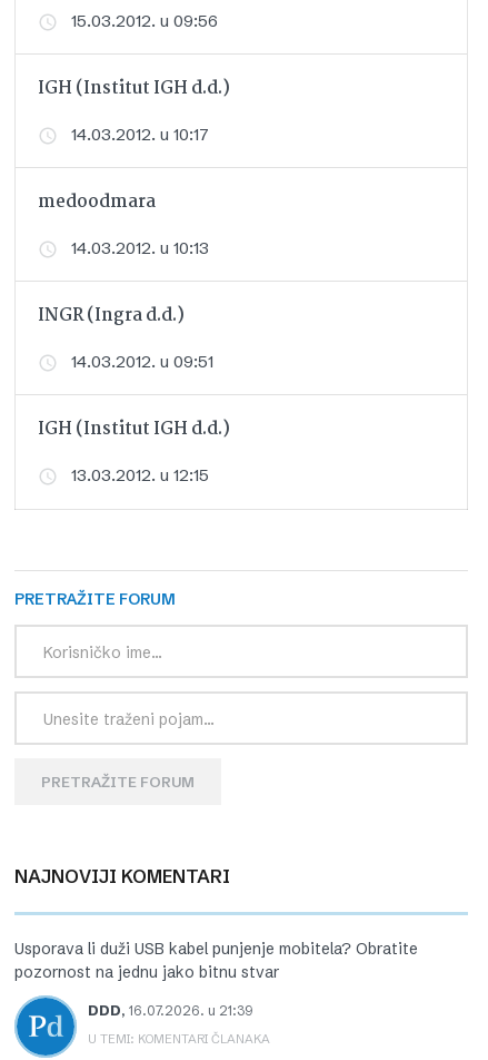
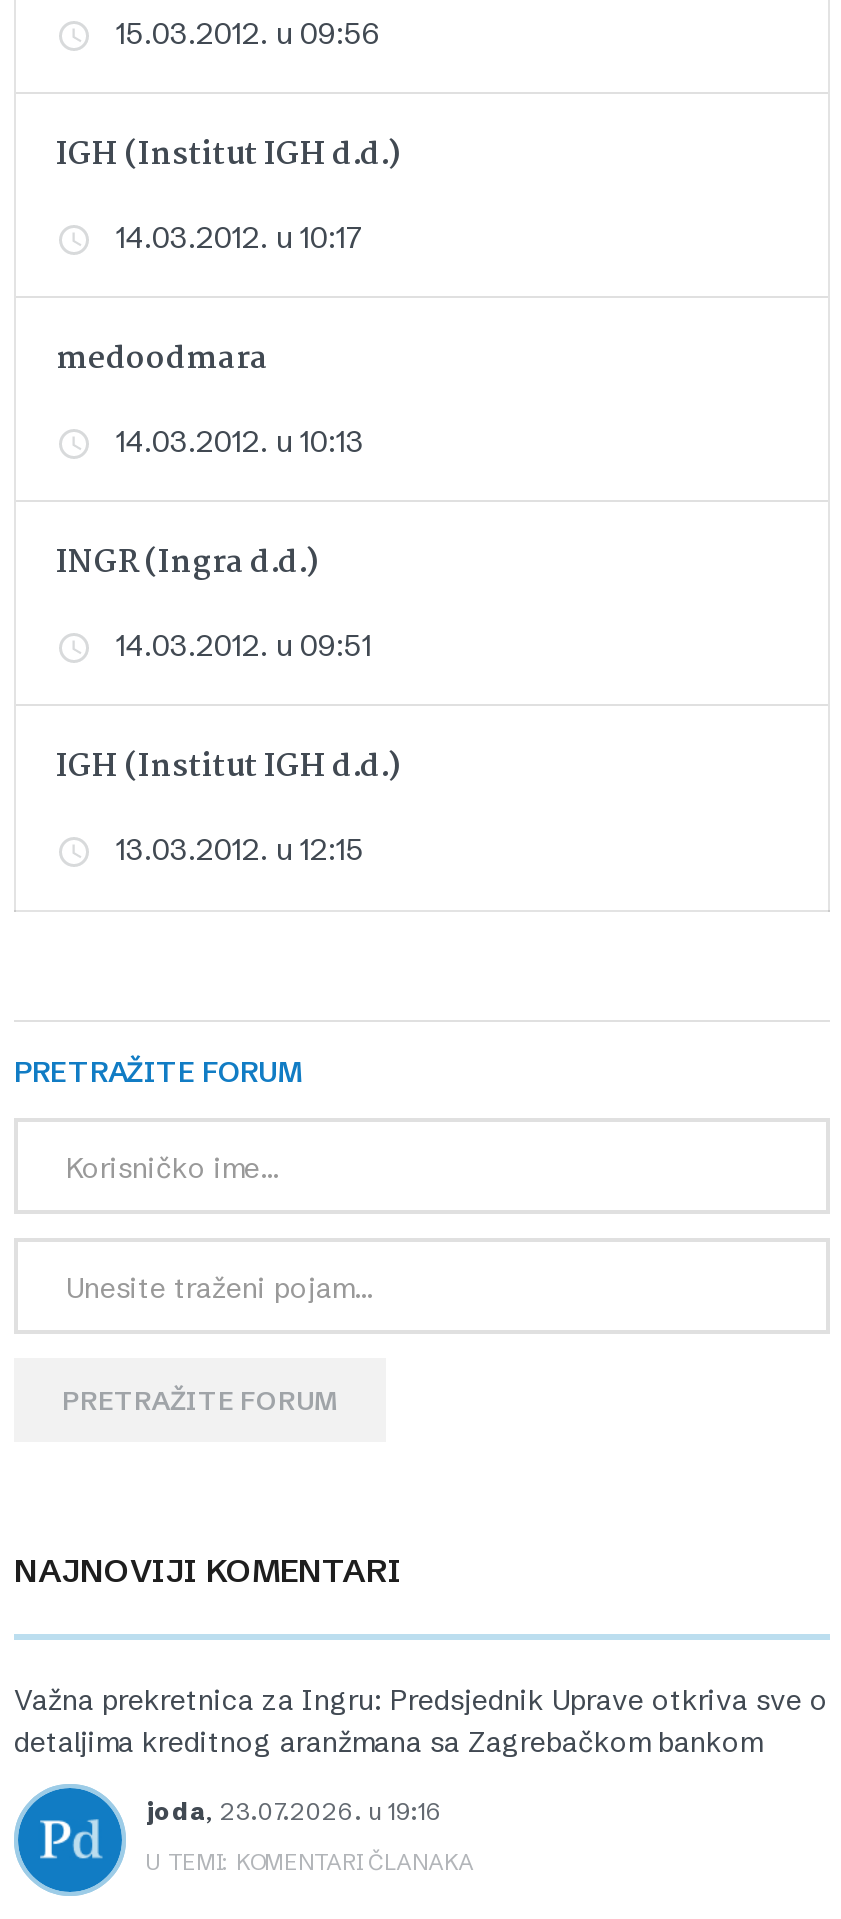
- Usporava li duži USB kabel punjenje mobitela? Obratite
- pozornost na jednu jako bitnu stvar
+ Važna prekretnica za Ingru: Predsjednik Uprave otkriva sve o
+ detaljima kreditnog aranžmana sa Zagrebačkom bankom

- DDD, 16.07.2026. u 21:39
+ joda, 23.07.2026. u 19:16
